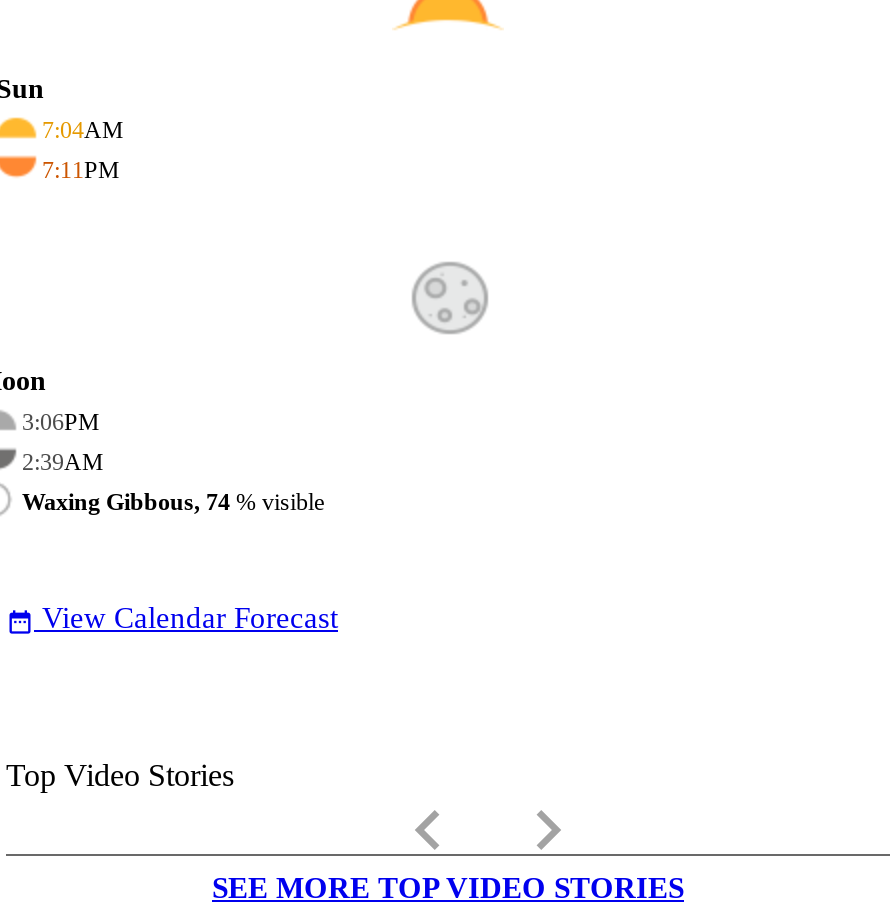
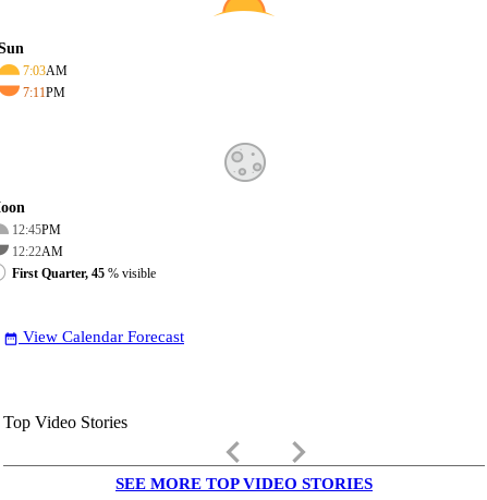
- 7:04AM
+ 7:03AM

- 3:06PM
+ 12:45PM

- 2:39AM
+ 12:22AM

- Waxing Gibbous, 74% visible
+ First Quarter, 45% visible
